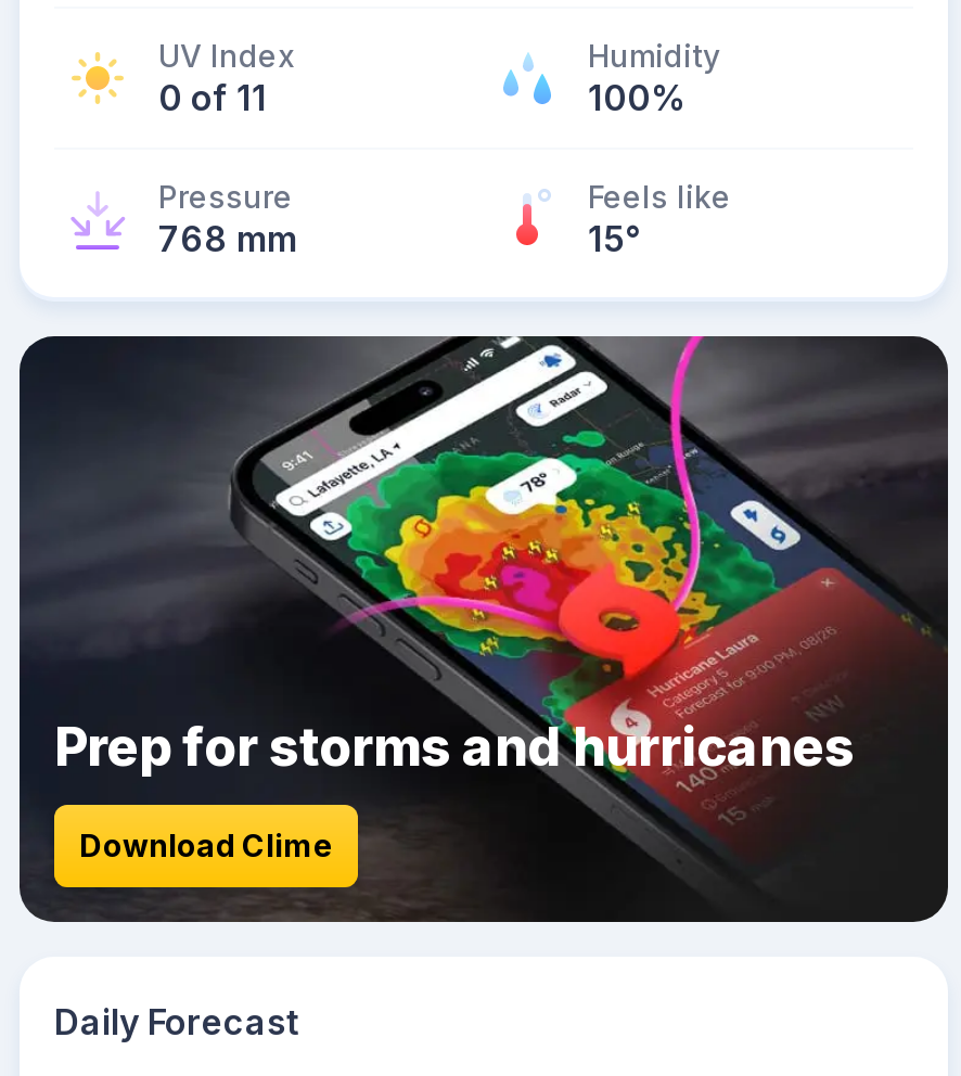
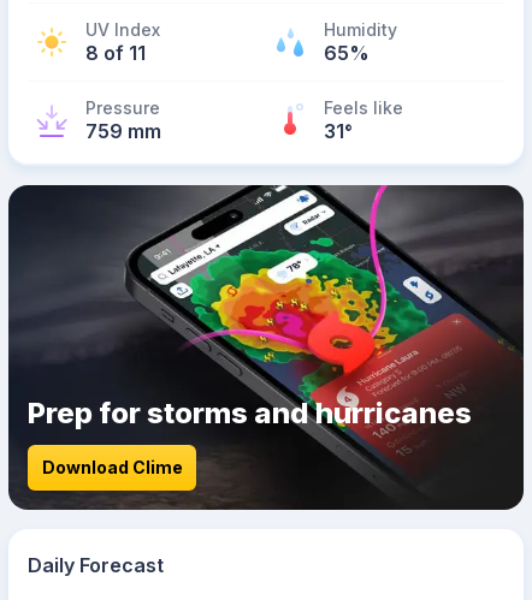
- 0 of 11
+ 8 of 11

- 100%
+ 65%

- 768 mm
+ 759 mm

- 15°
+ 31°
